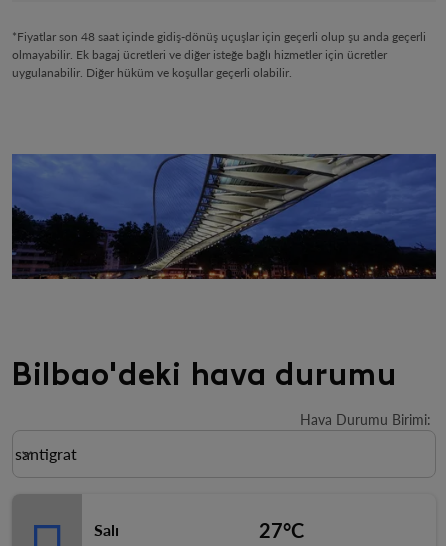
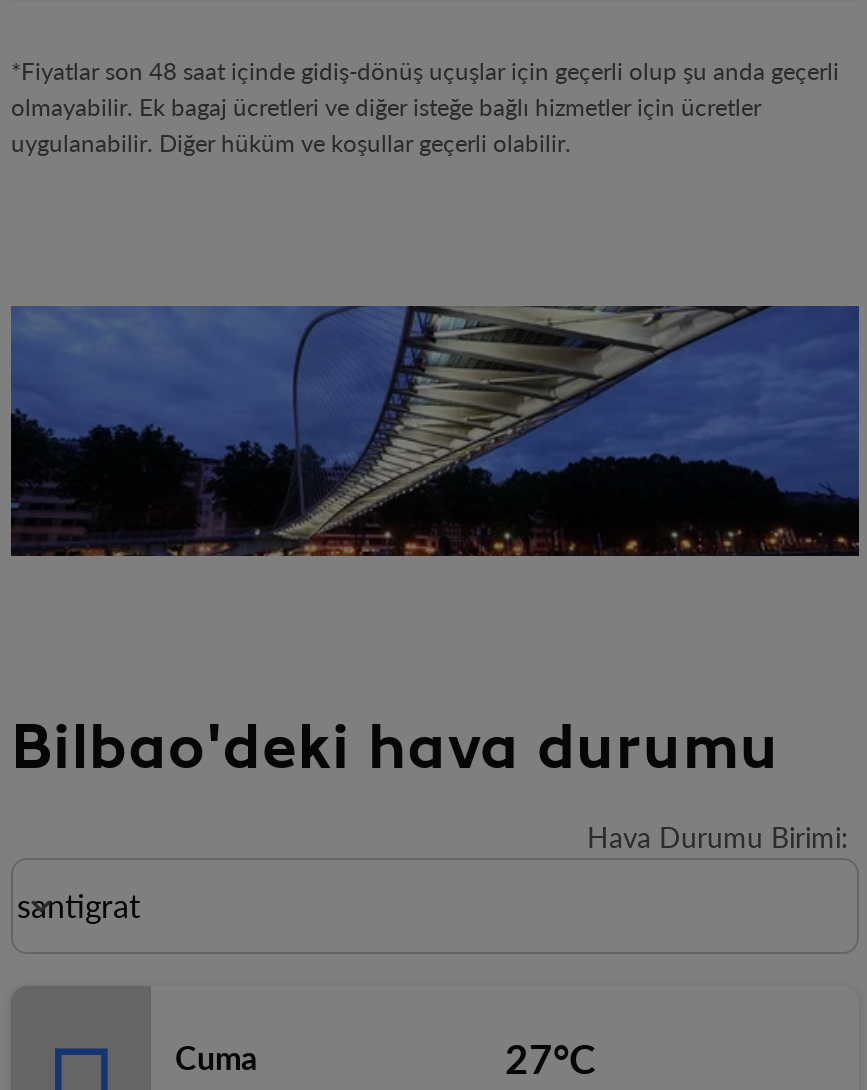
- Salı
+ Cuma
